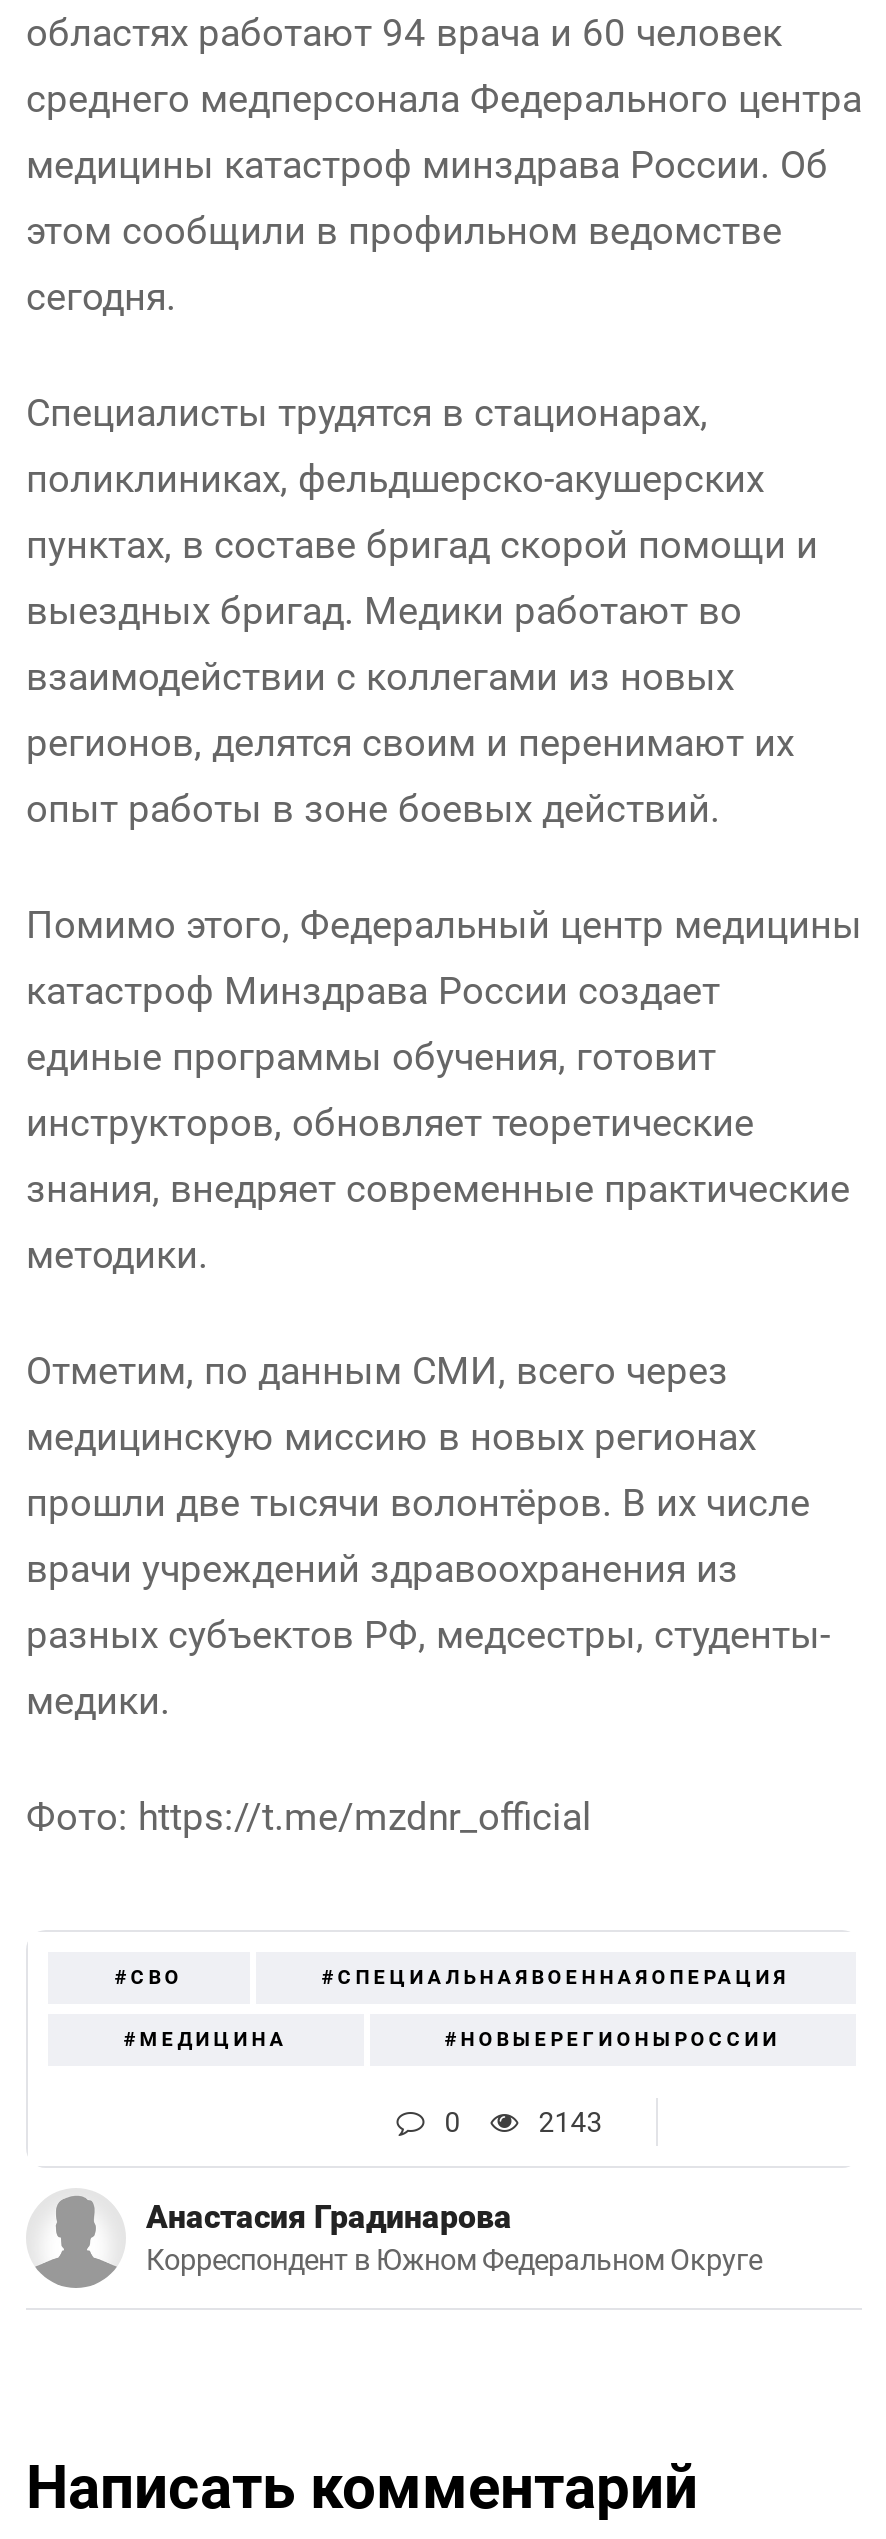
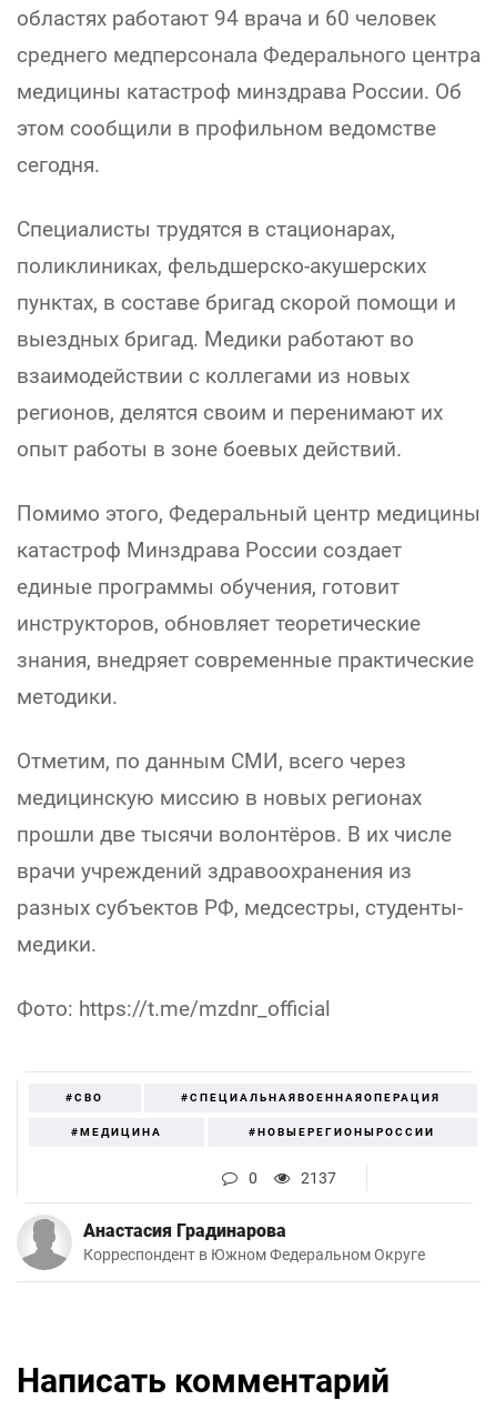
- 2143
+ 2137
